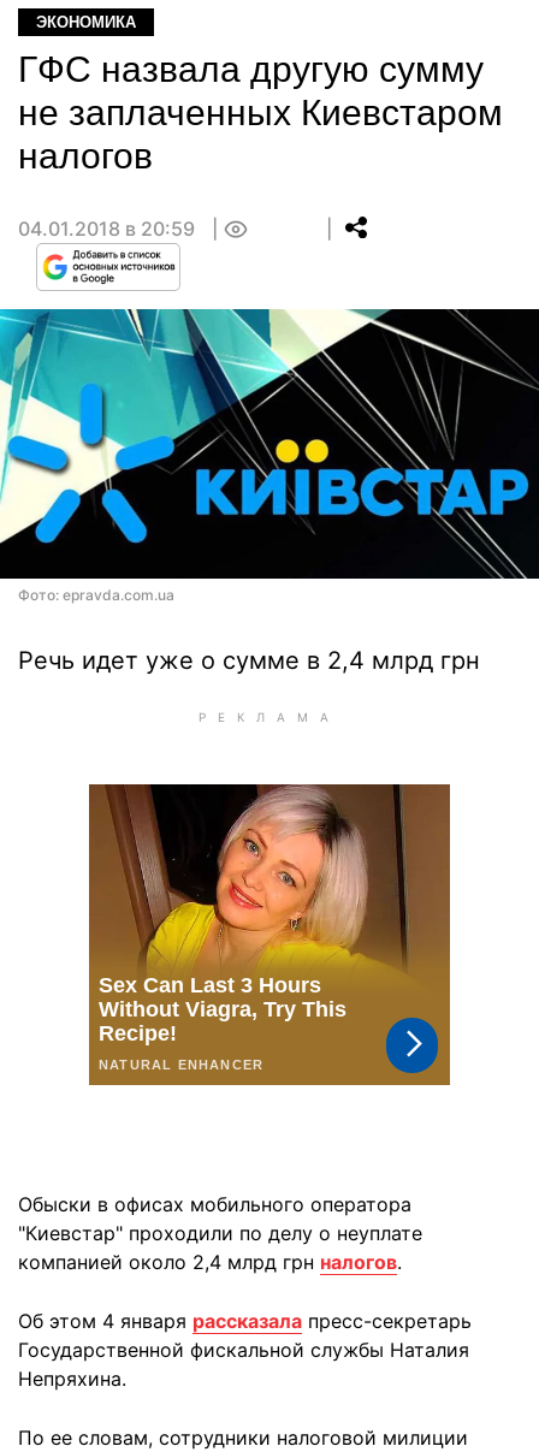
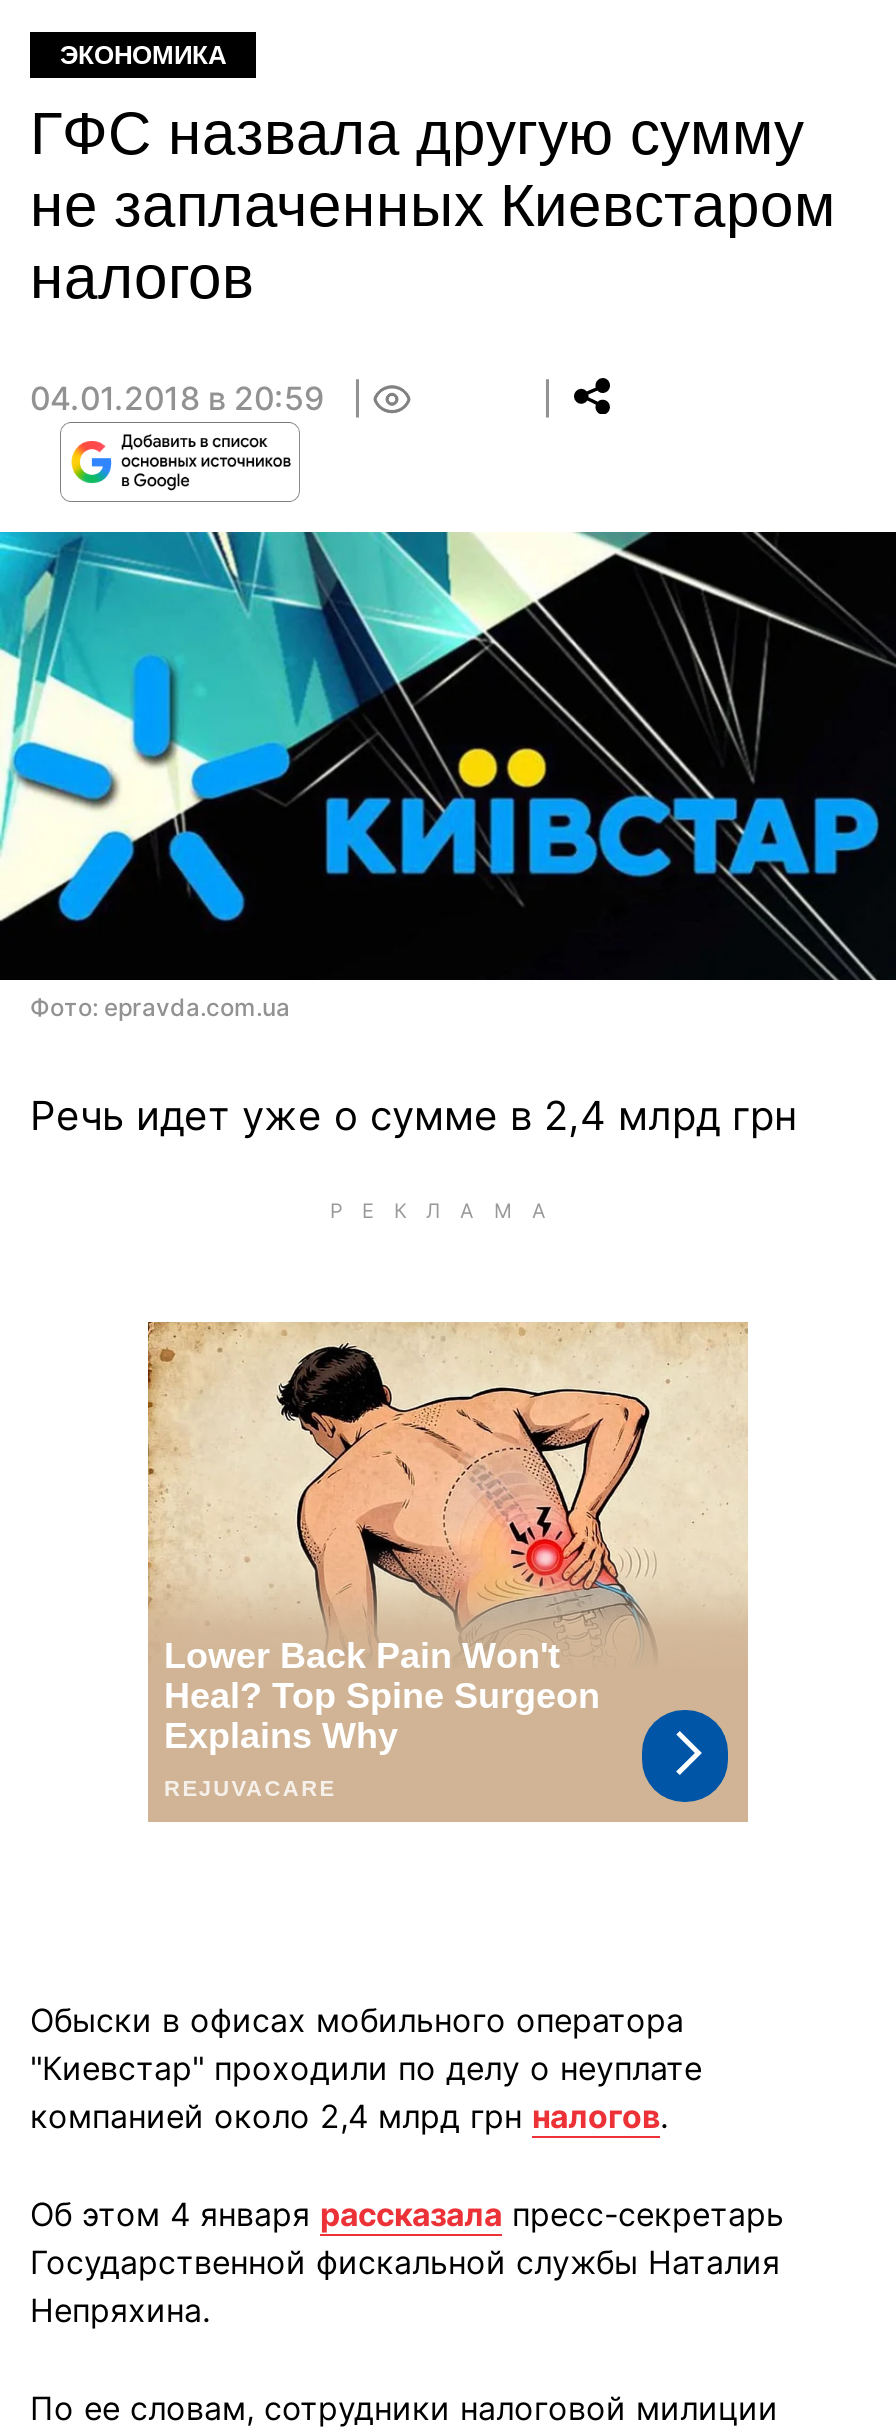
- [image]
+ [image]
